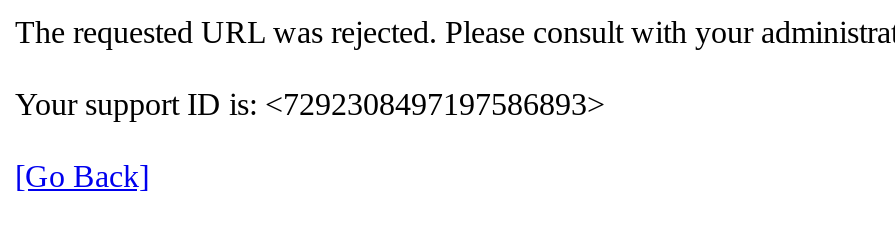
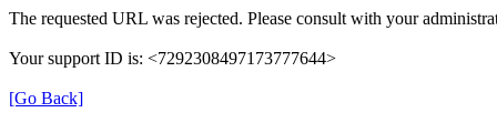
- Your support ID is: <7292308497197586893>
+ Your support ID is: <7292308497173777644>
